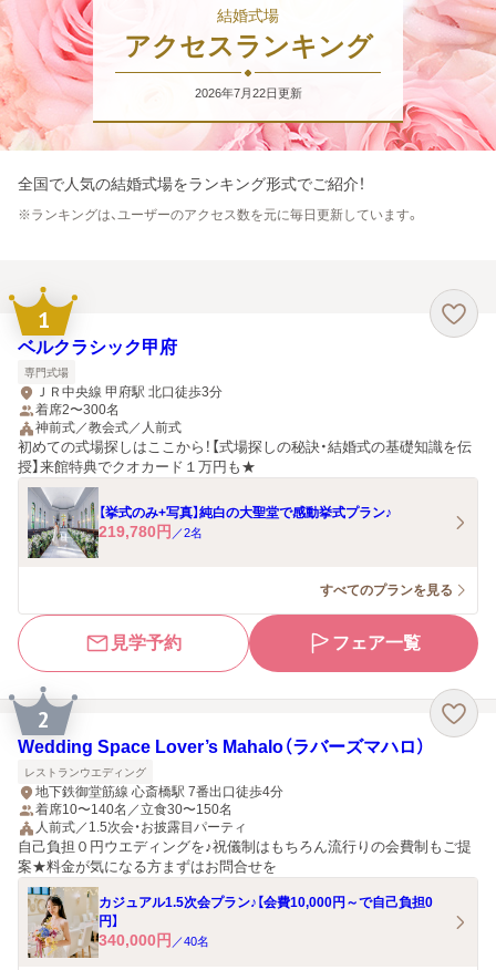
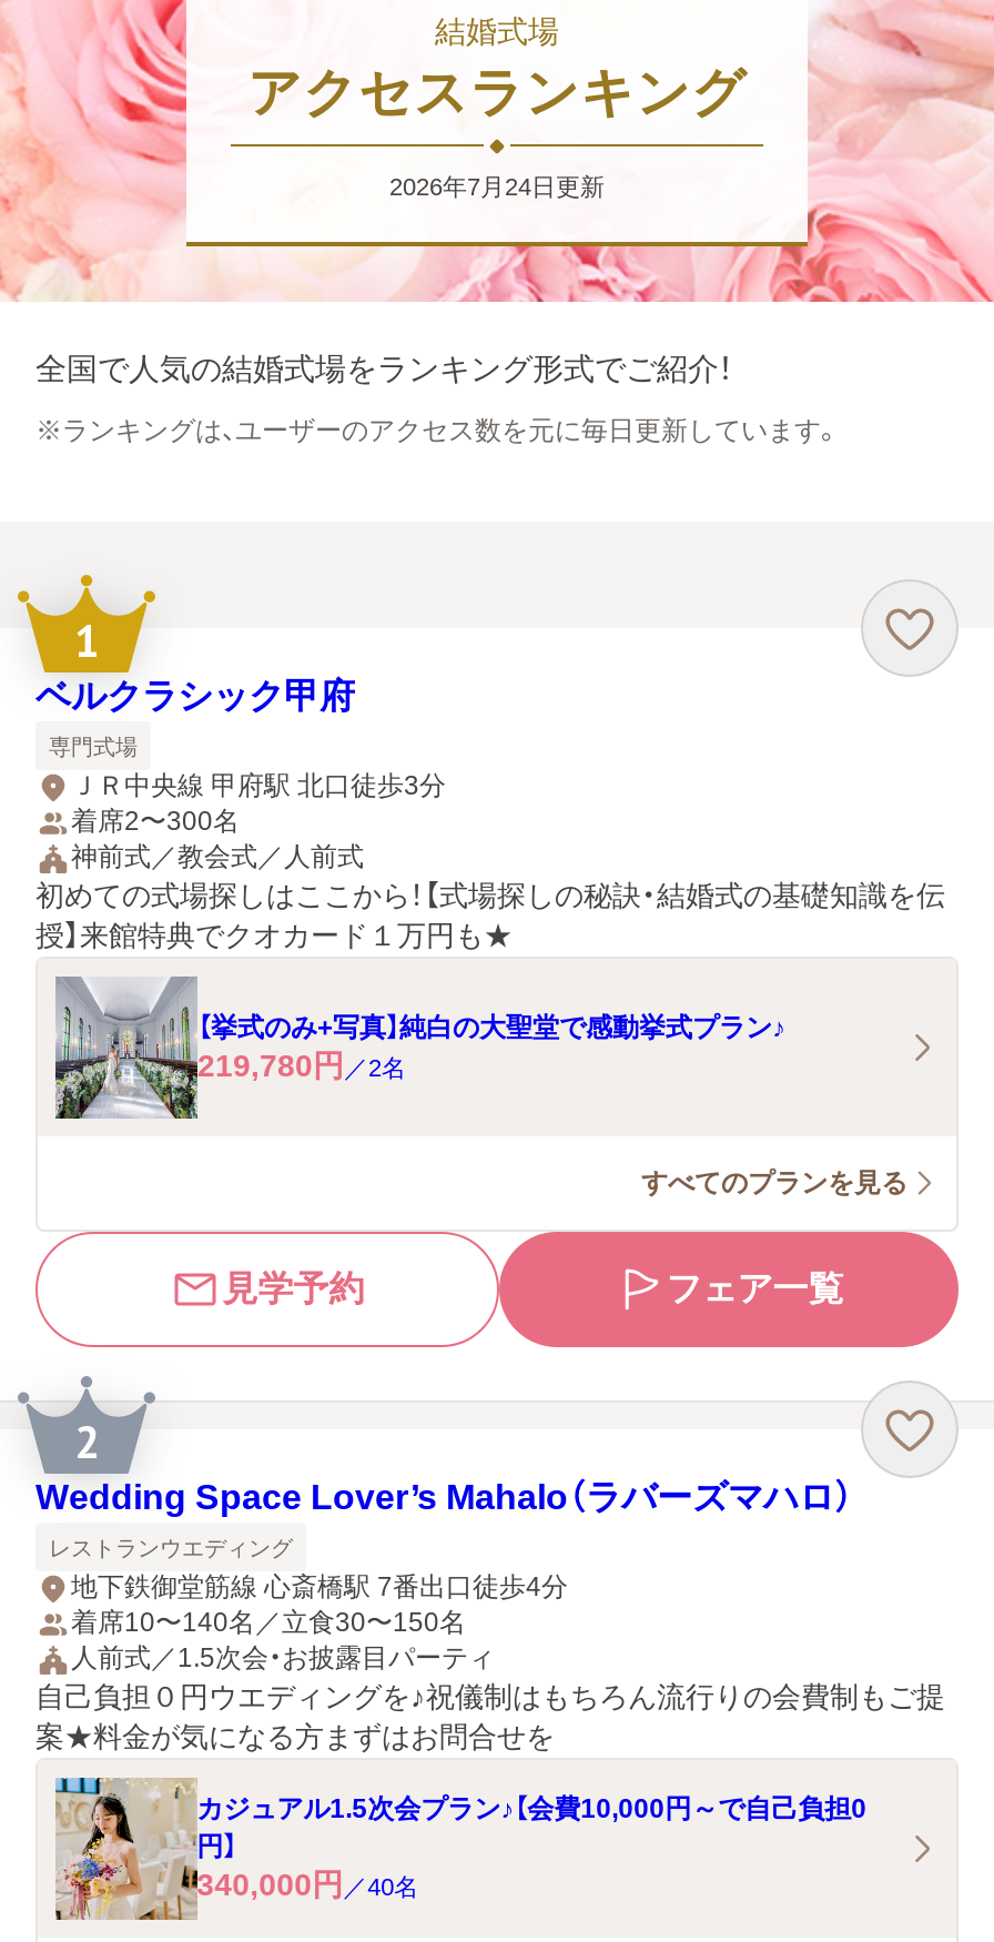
- 2026年7月22日更新
+ 2026年7月24日更新
